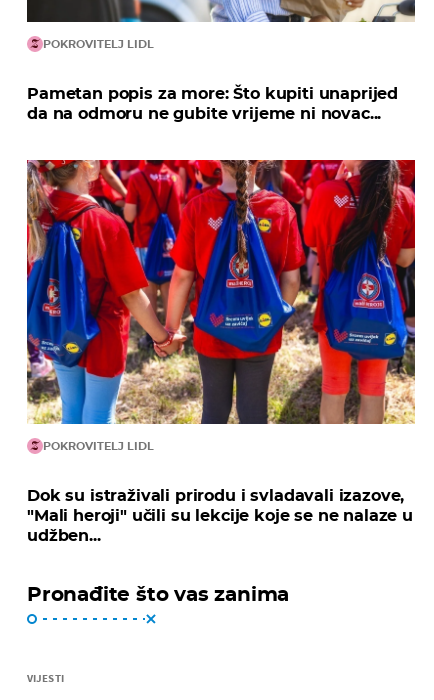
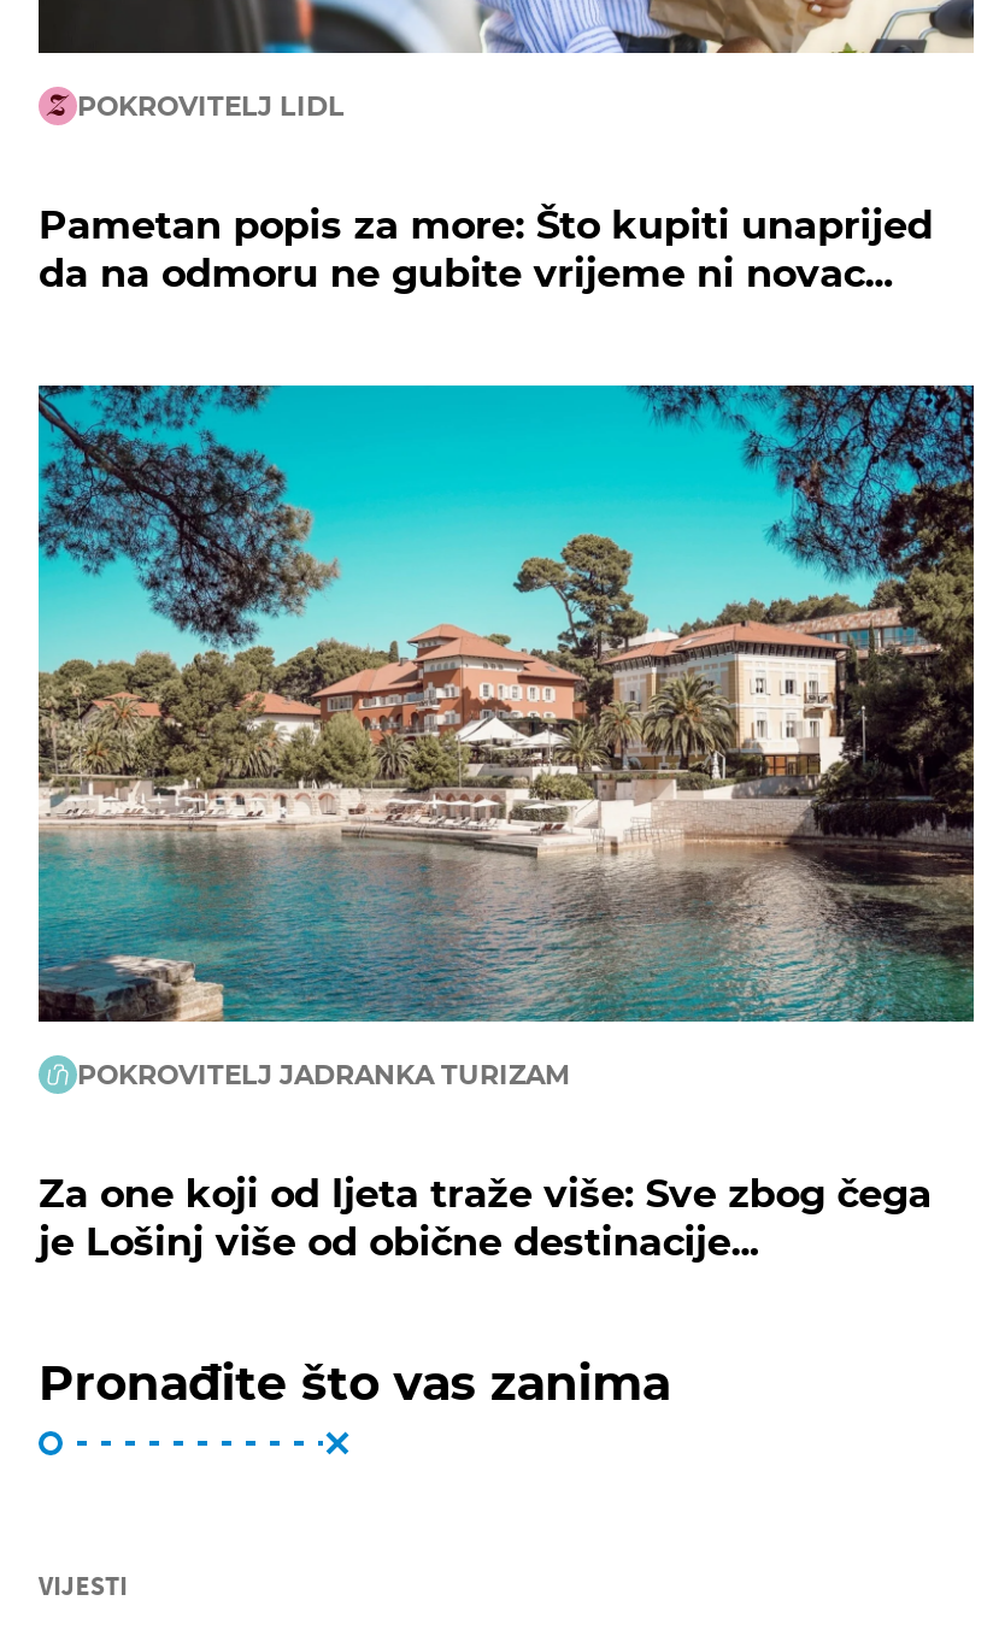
- [image]
- POKROVITELJ LIDL
+ [image]
+ POKROVITELJ JADRANKA TURIZAM

- Dok su istraživali prirodu i svladavali izazove,
- "Mali heroji" učili su lekcije koje se ne nalaze u
- udžben...
+ Za one koji od ljeta traže više: Sve zbog čega
+ je Lošinj više od obične destinacije...
